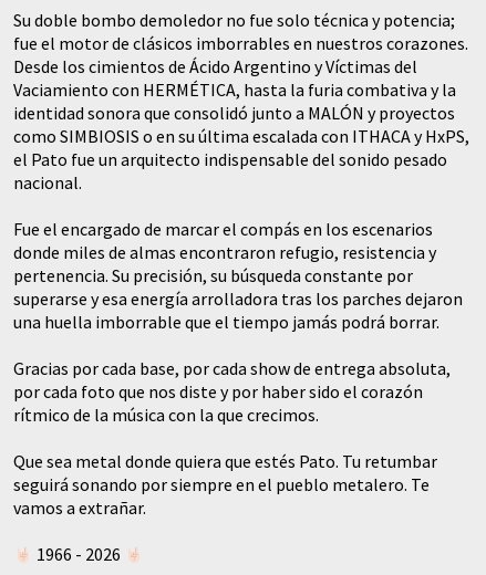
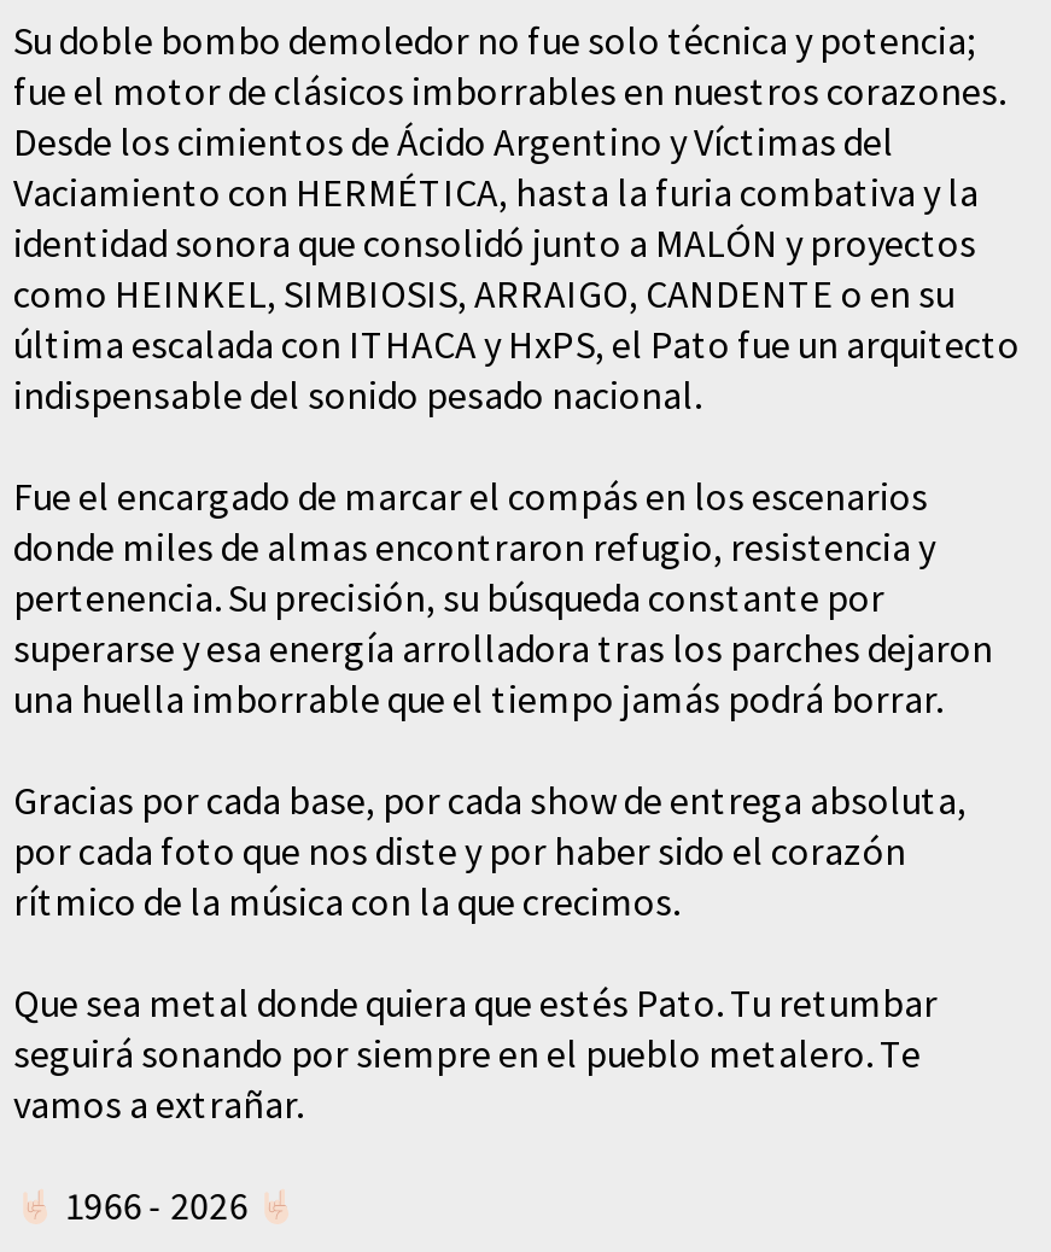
- como SIMBIOSIS o en su última escalada con ITHACA y HxPS,
- el Pato fue un arquitecto indispensable del sonido pesado
- nacional.
+ como HEINKEL, SIMBIOSIS, ARRAIGO, CANDENTE o en su
+ última escalada con ITHACA y HxPS, el Pato fue un arquitecto
+ indispensable del sonido pesado nacional.
